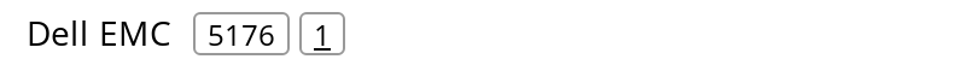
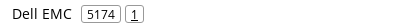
- Dell EMC 5176 1
+ Dell EMC 5174 1
